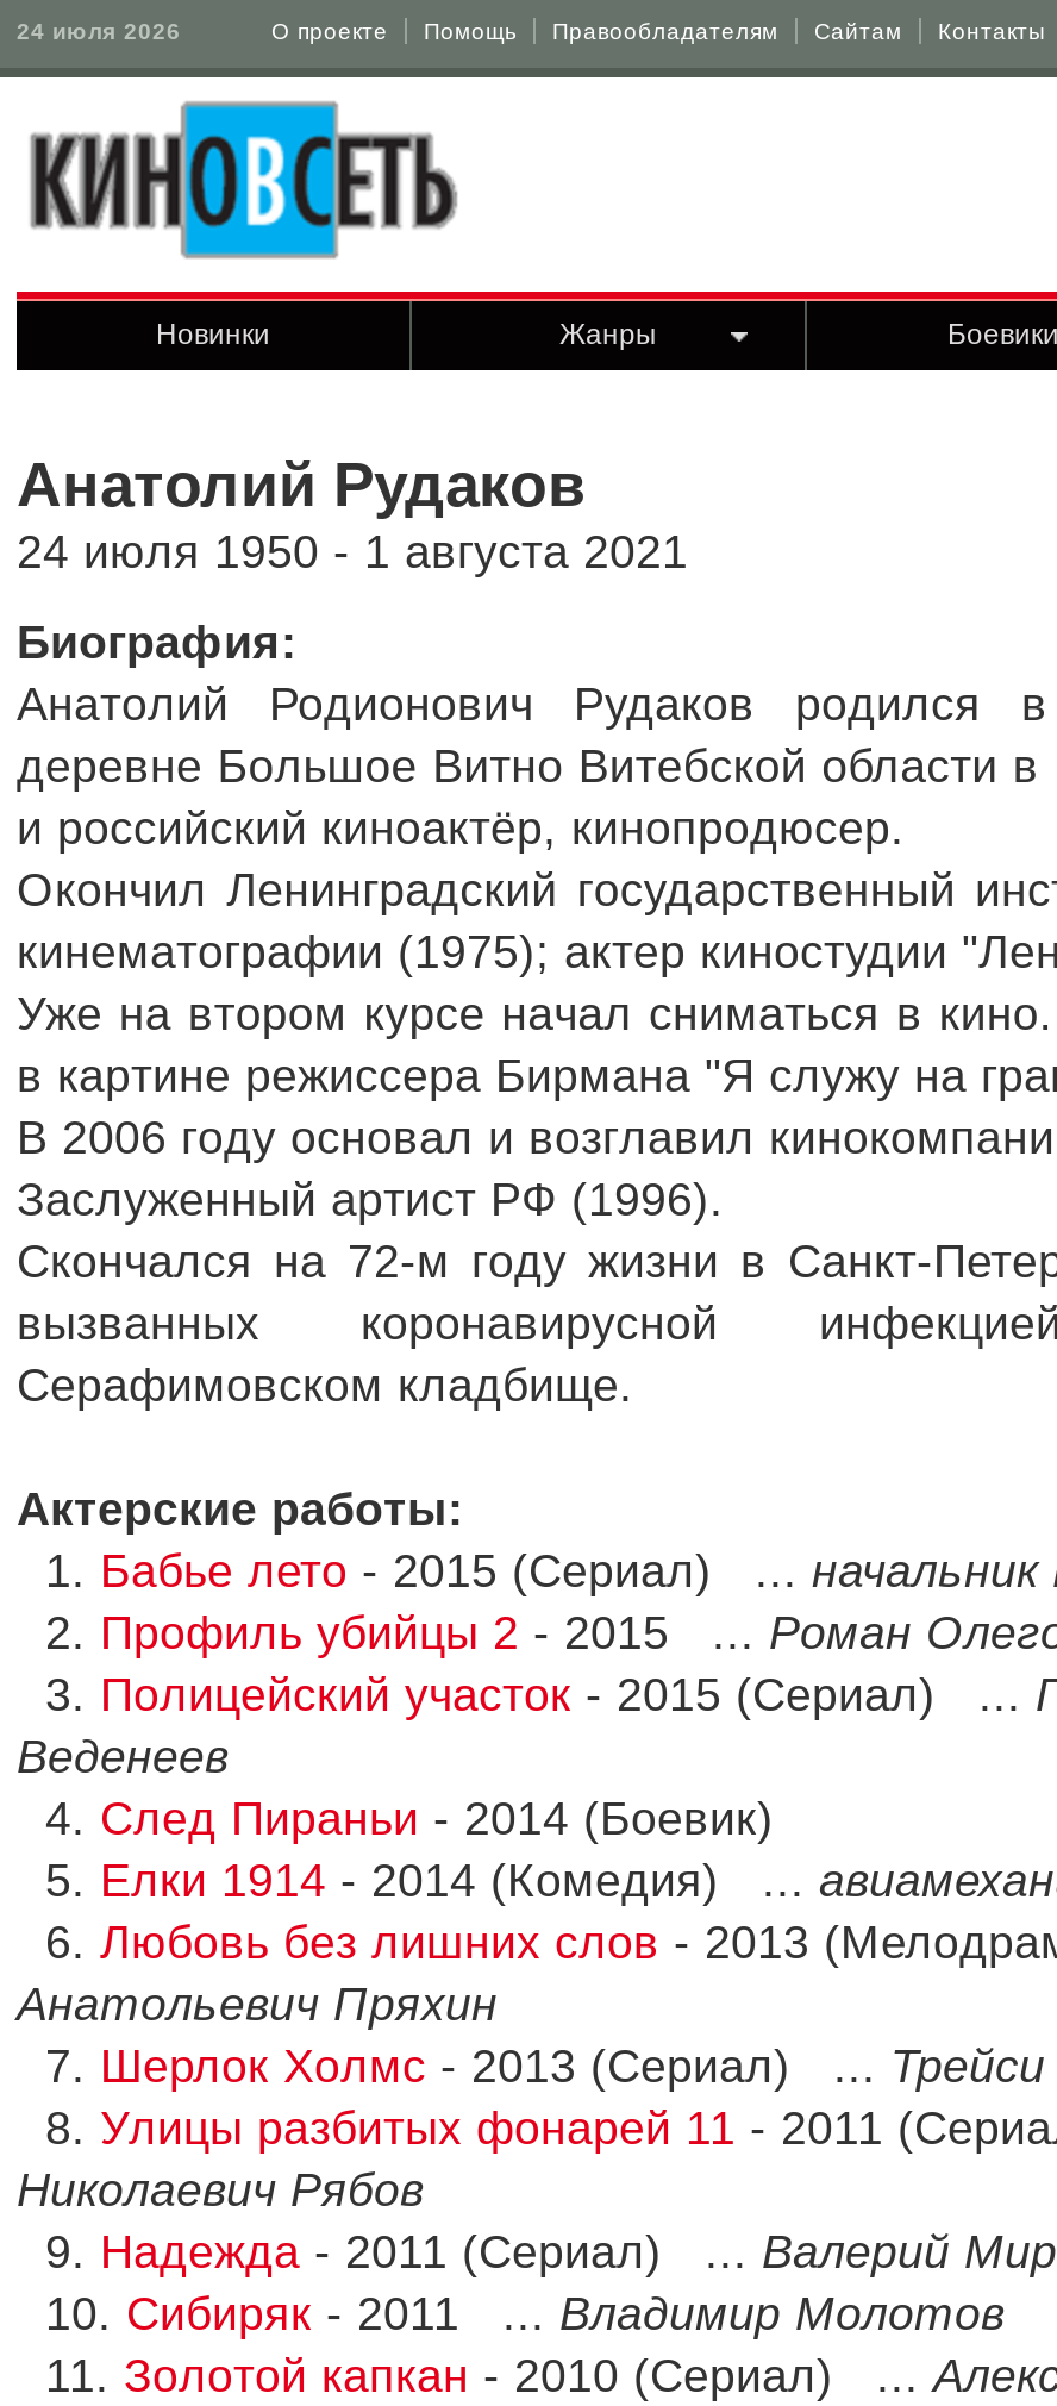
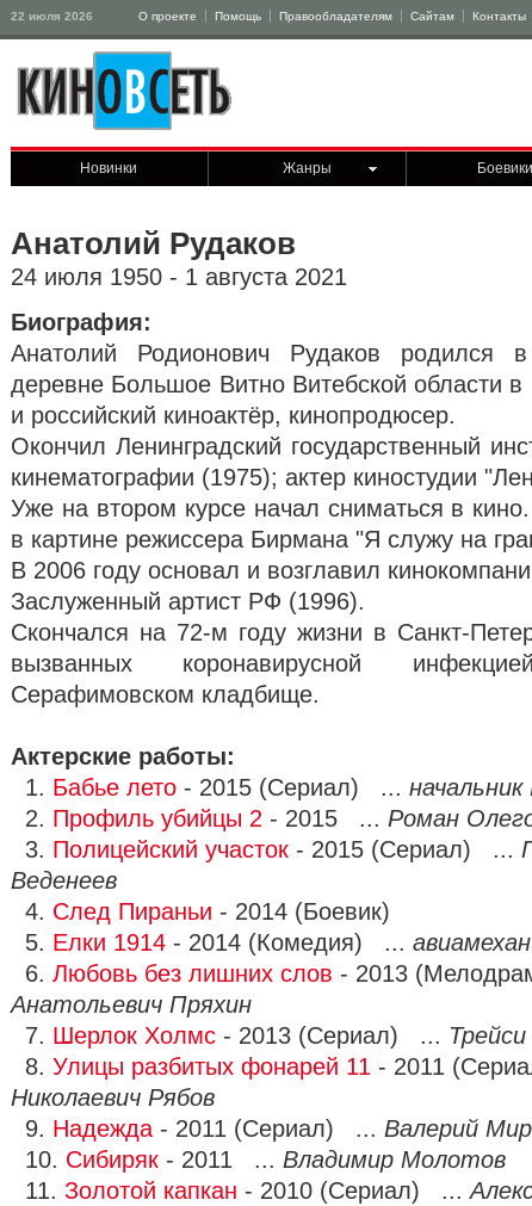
- 24 июля 2026
+ 22 июля 2026
